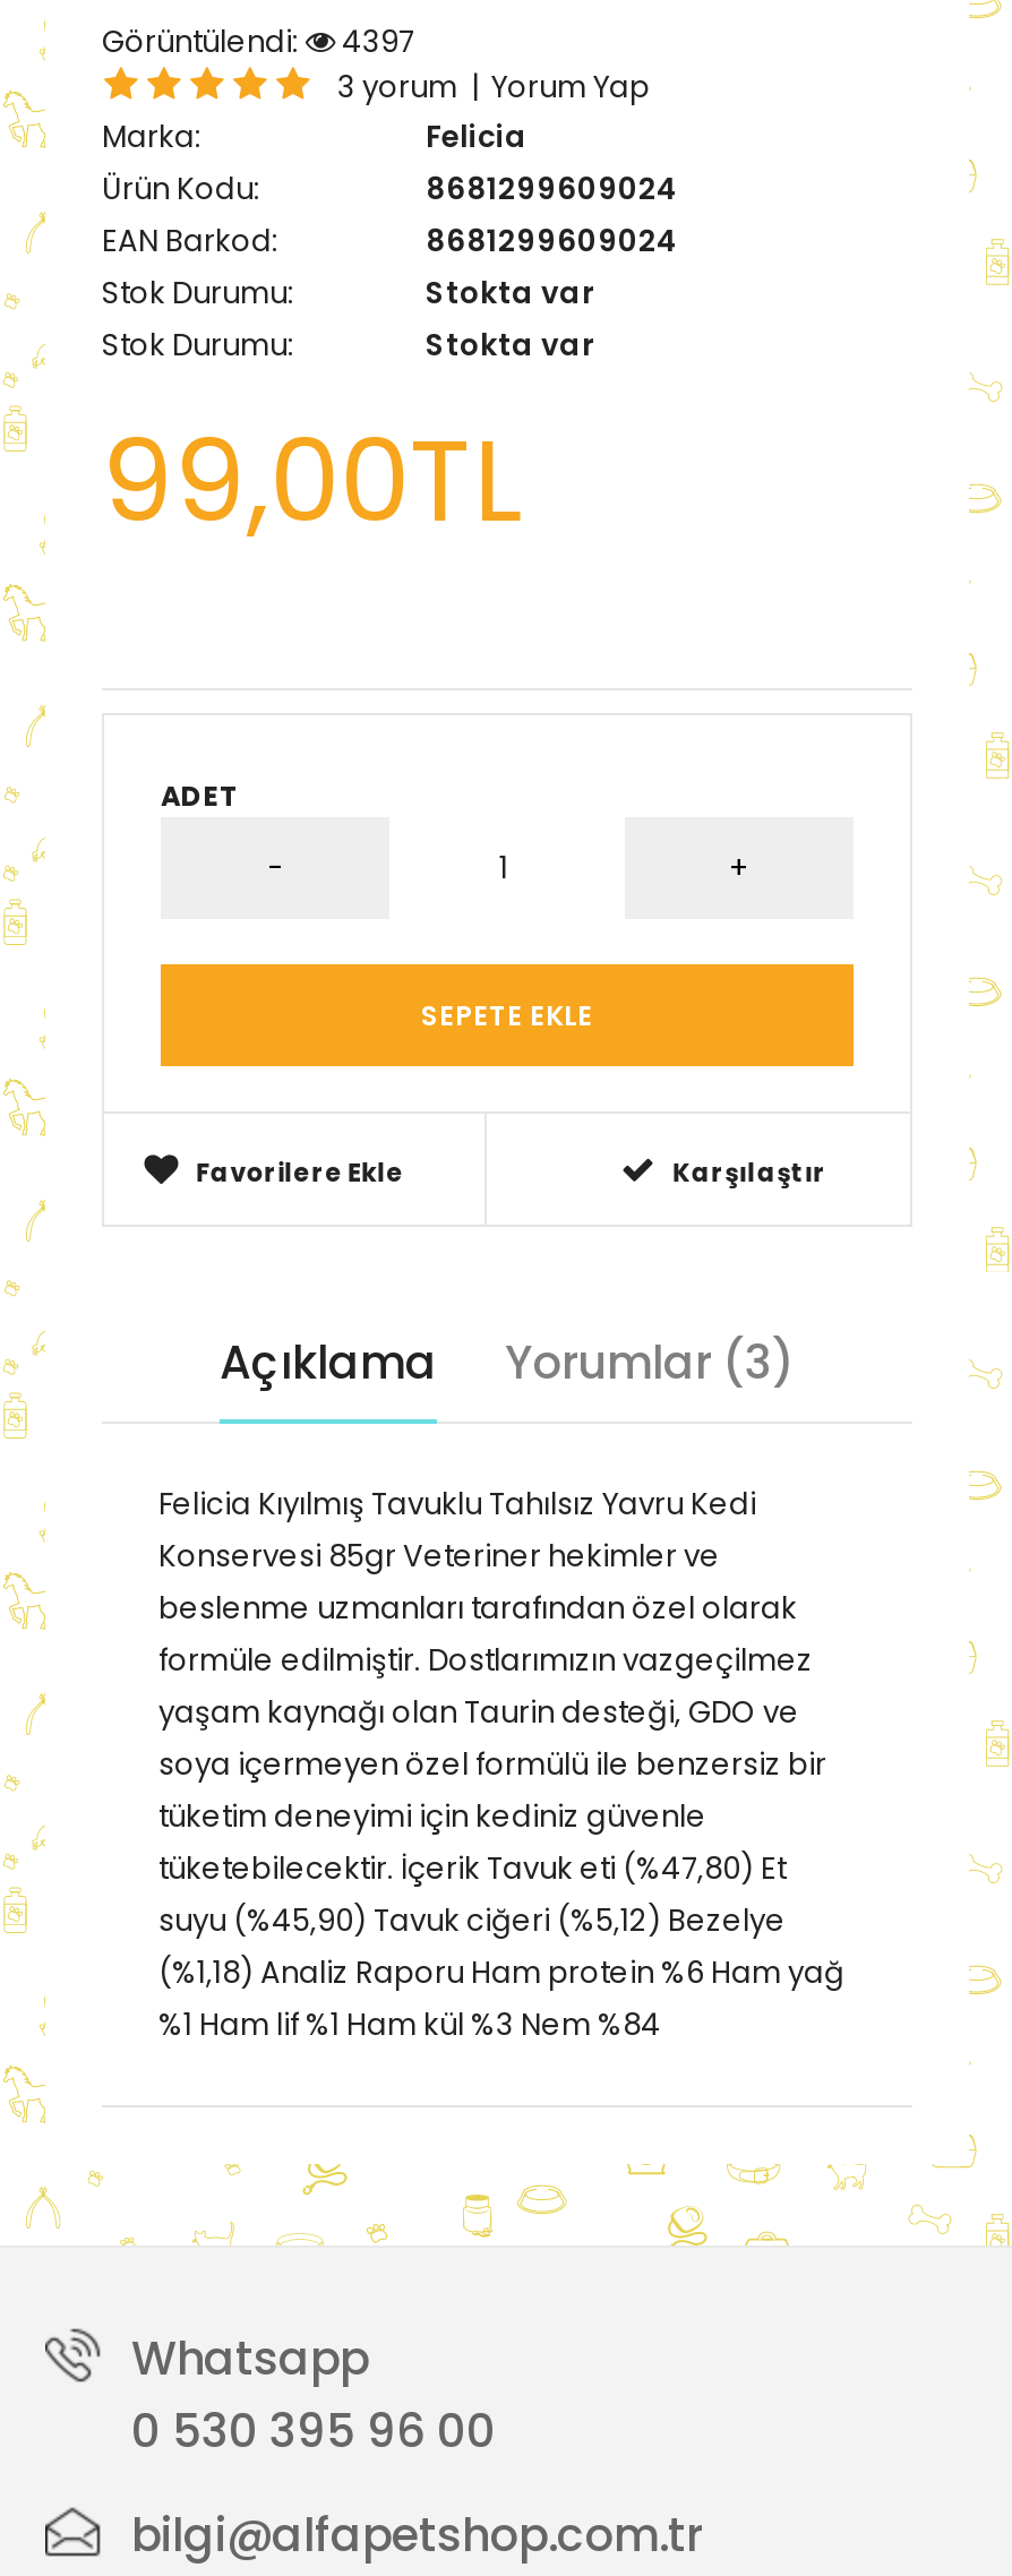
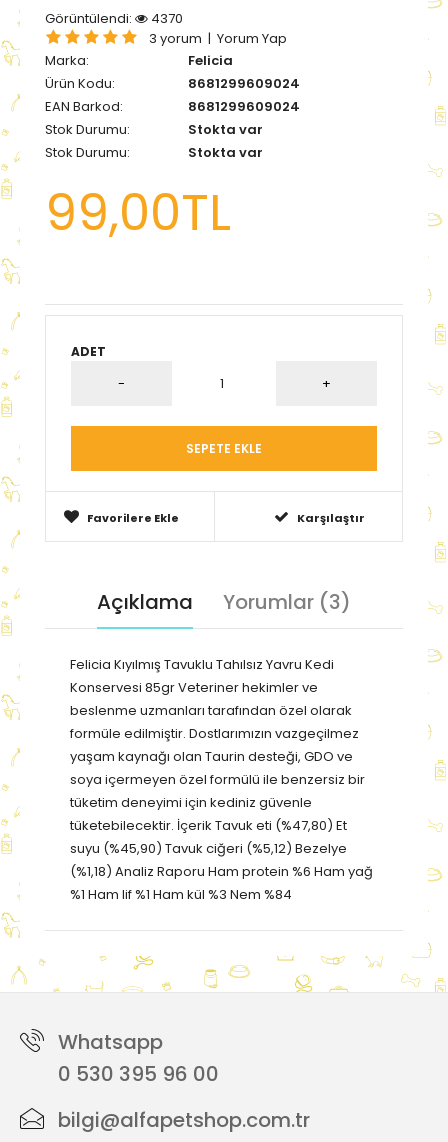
- Görüntülendi: 4397
+ Görüntülendi: 4370
